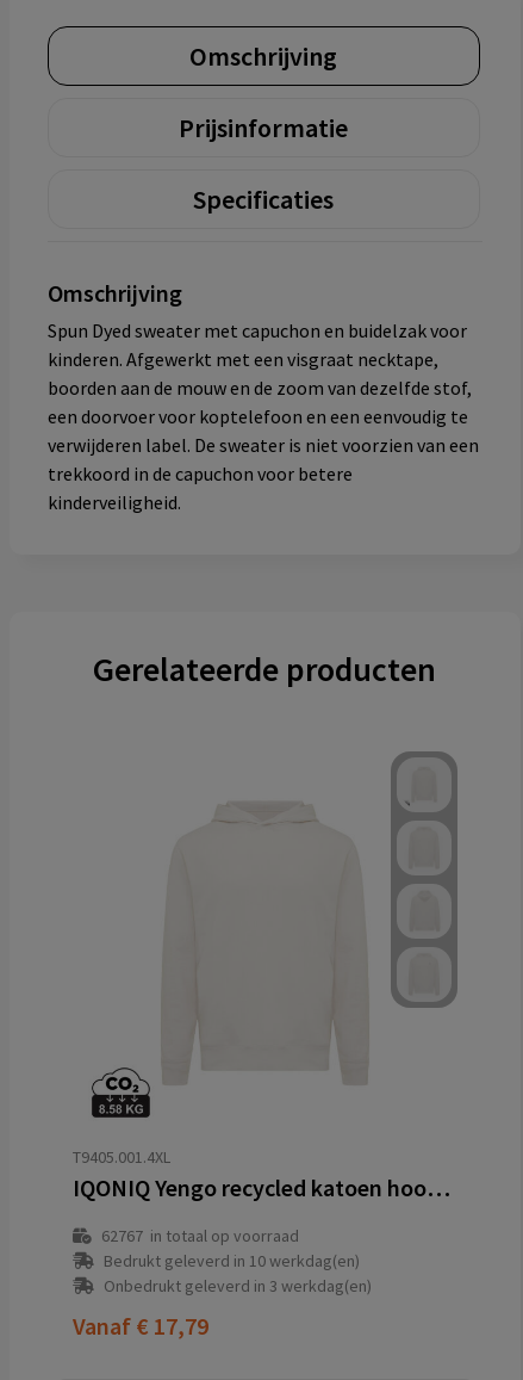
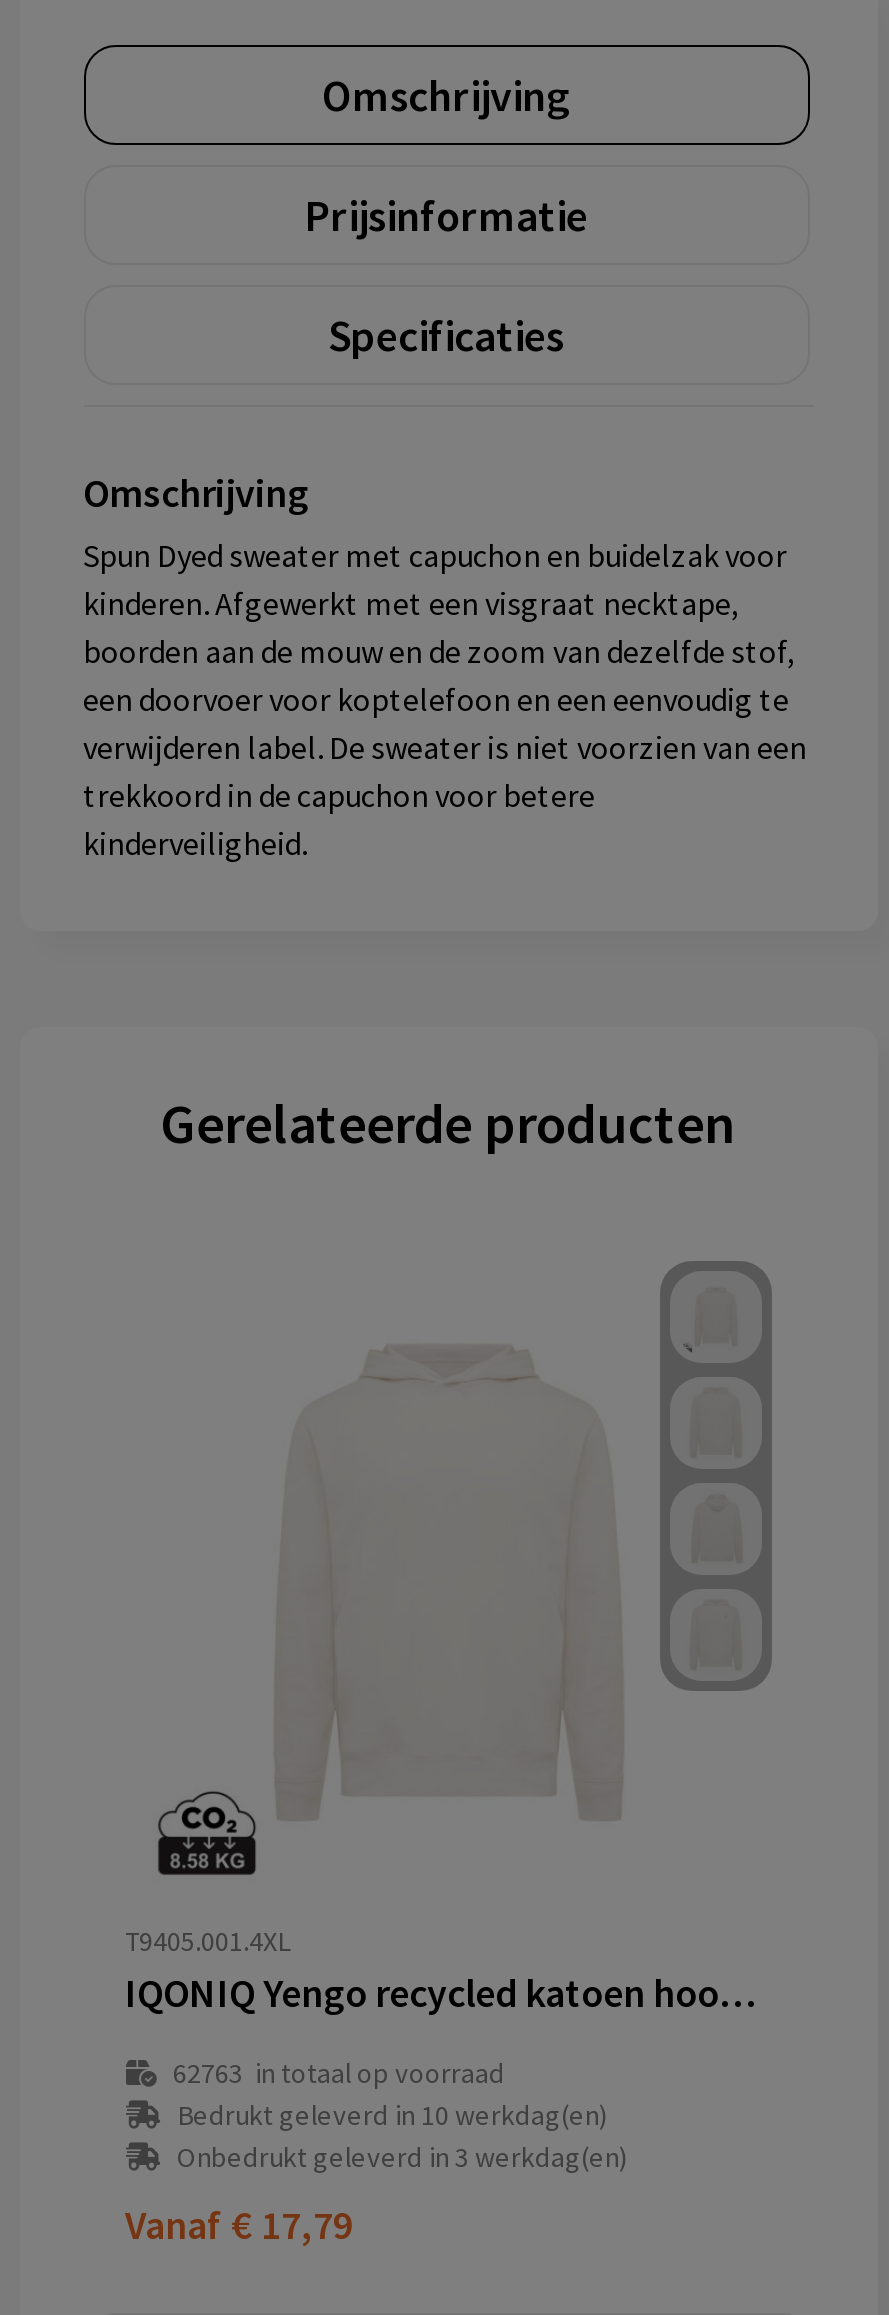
- 62767 in totaal op voorraad
+ 62763 in totaal op voorraad
